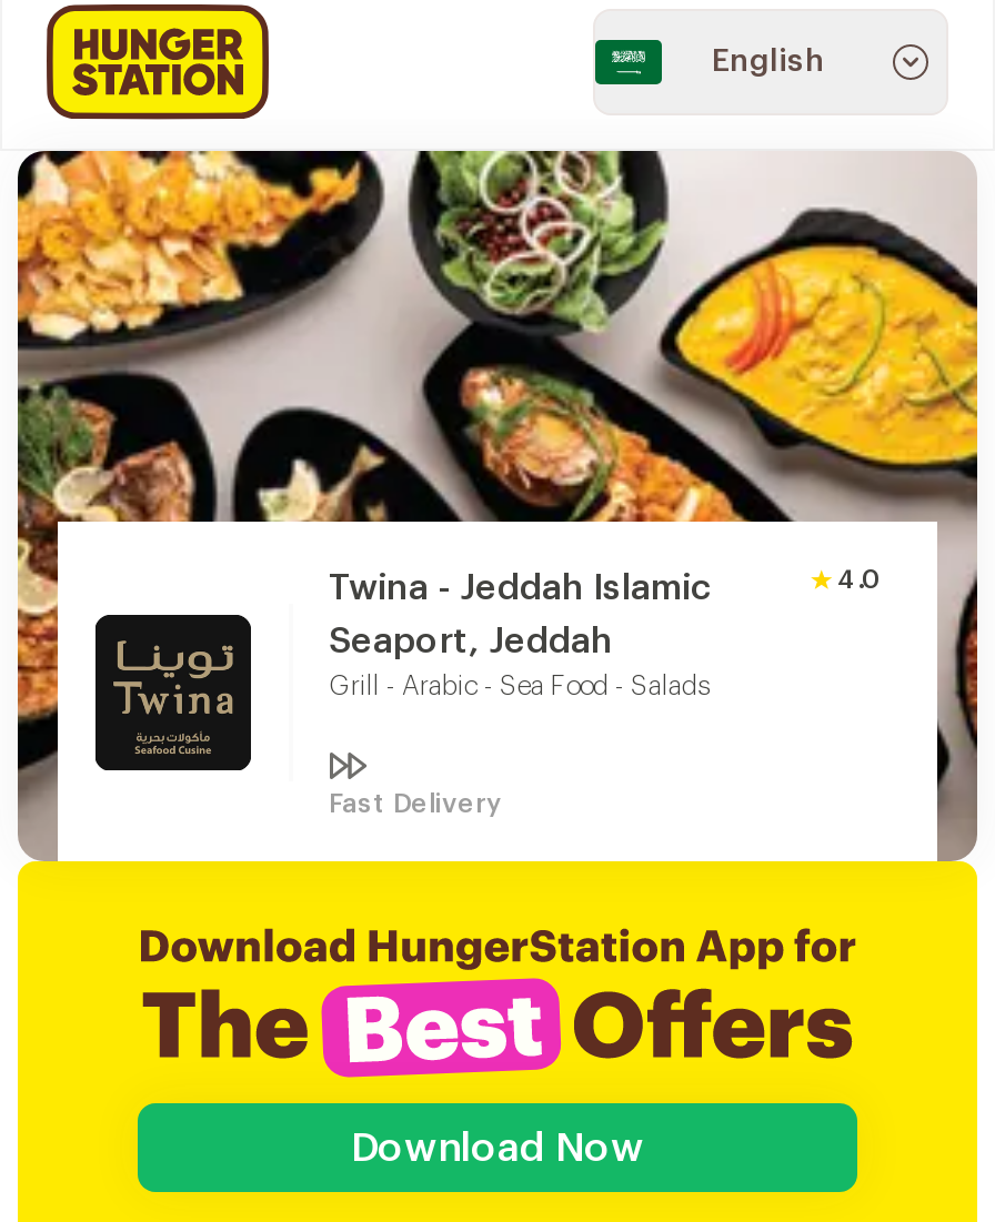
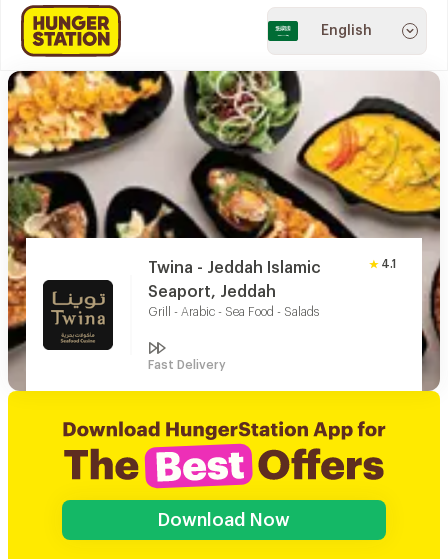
- 4.0
+ 4.1
